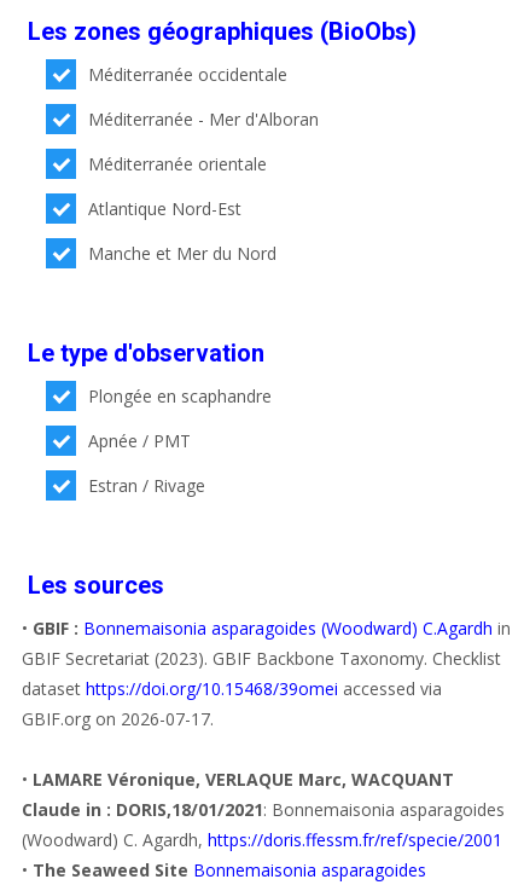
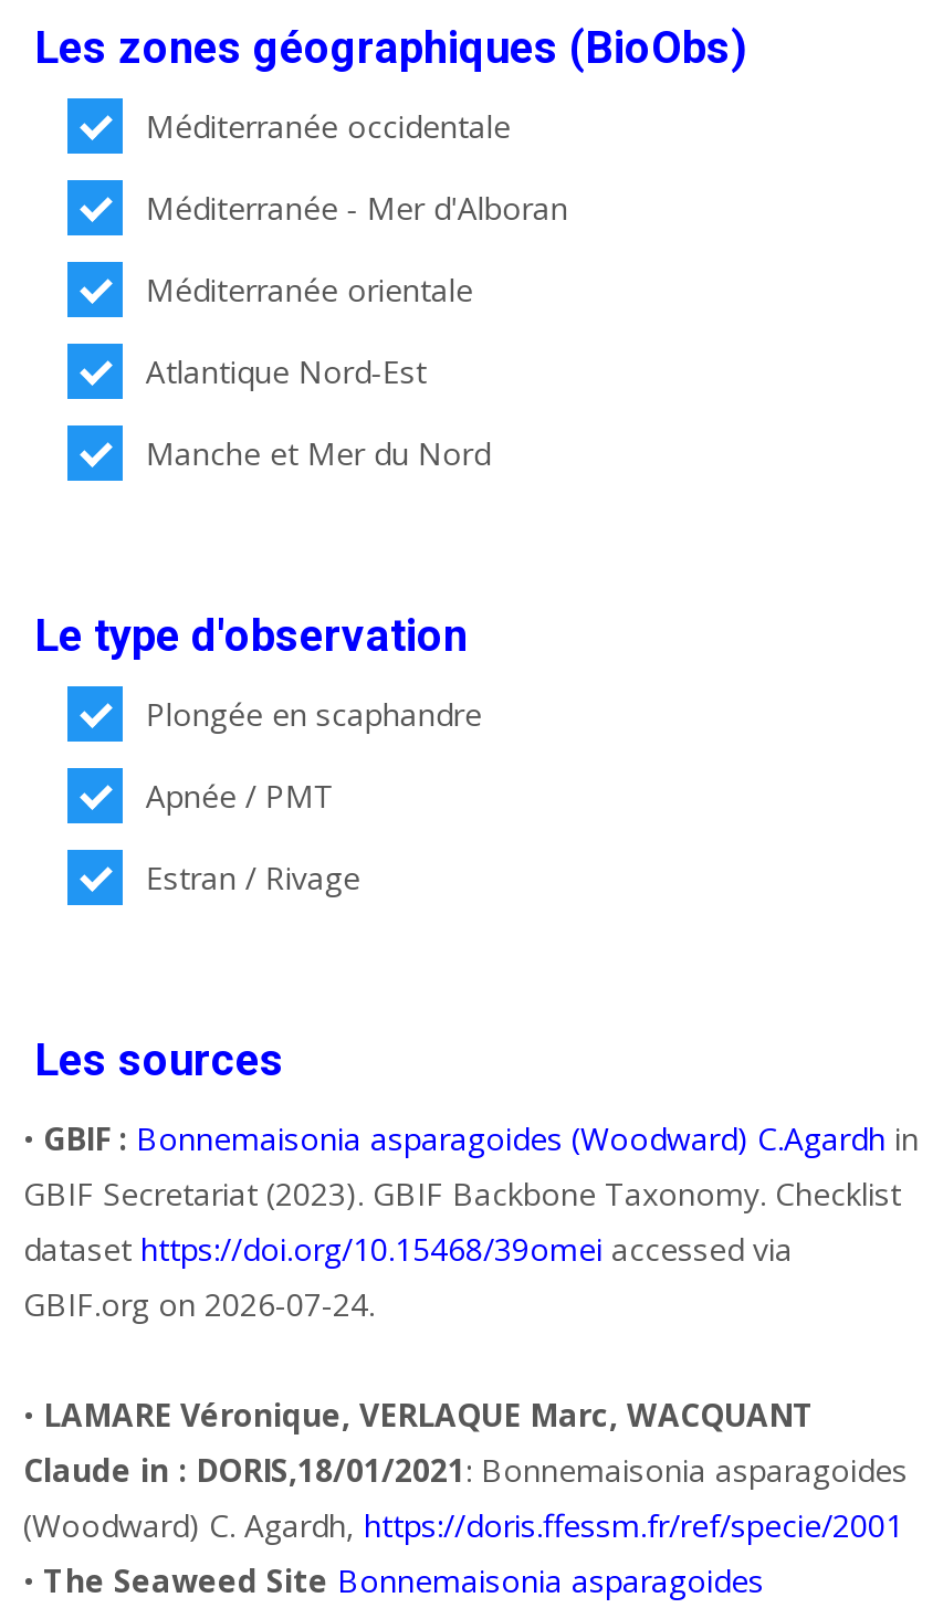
- GBIF.org on 2026-07-17.
+ GBIF.org on 2026-07-24.
